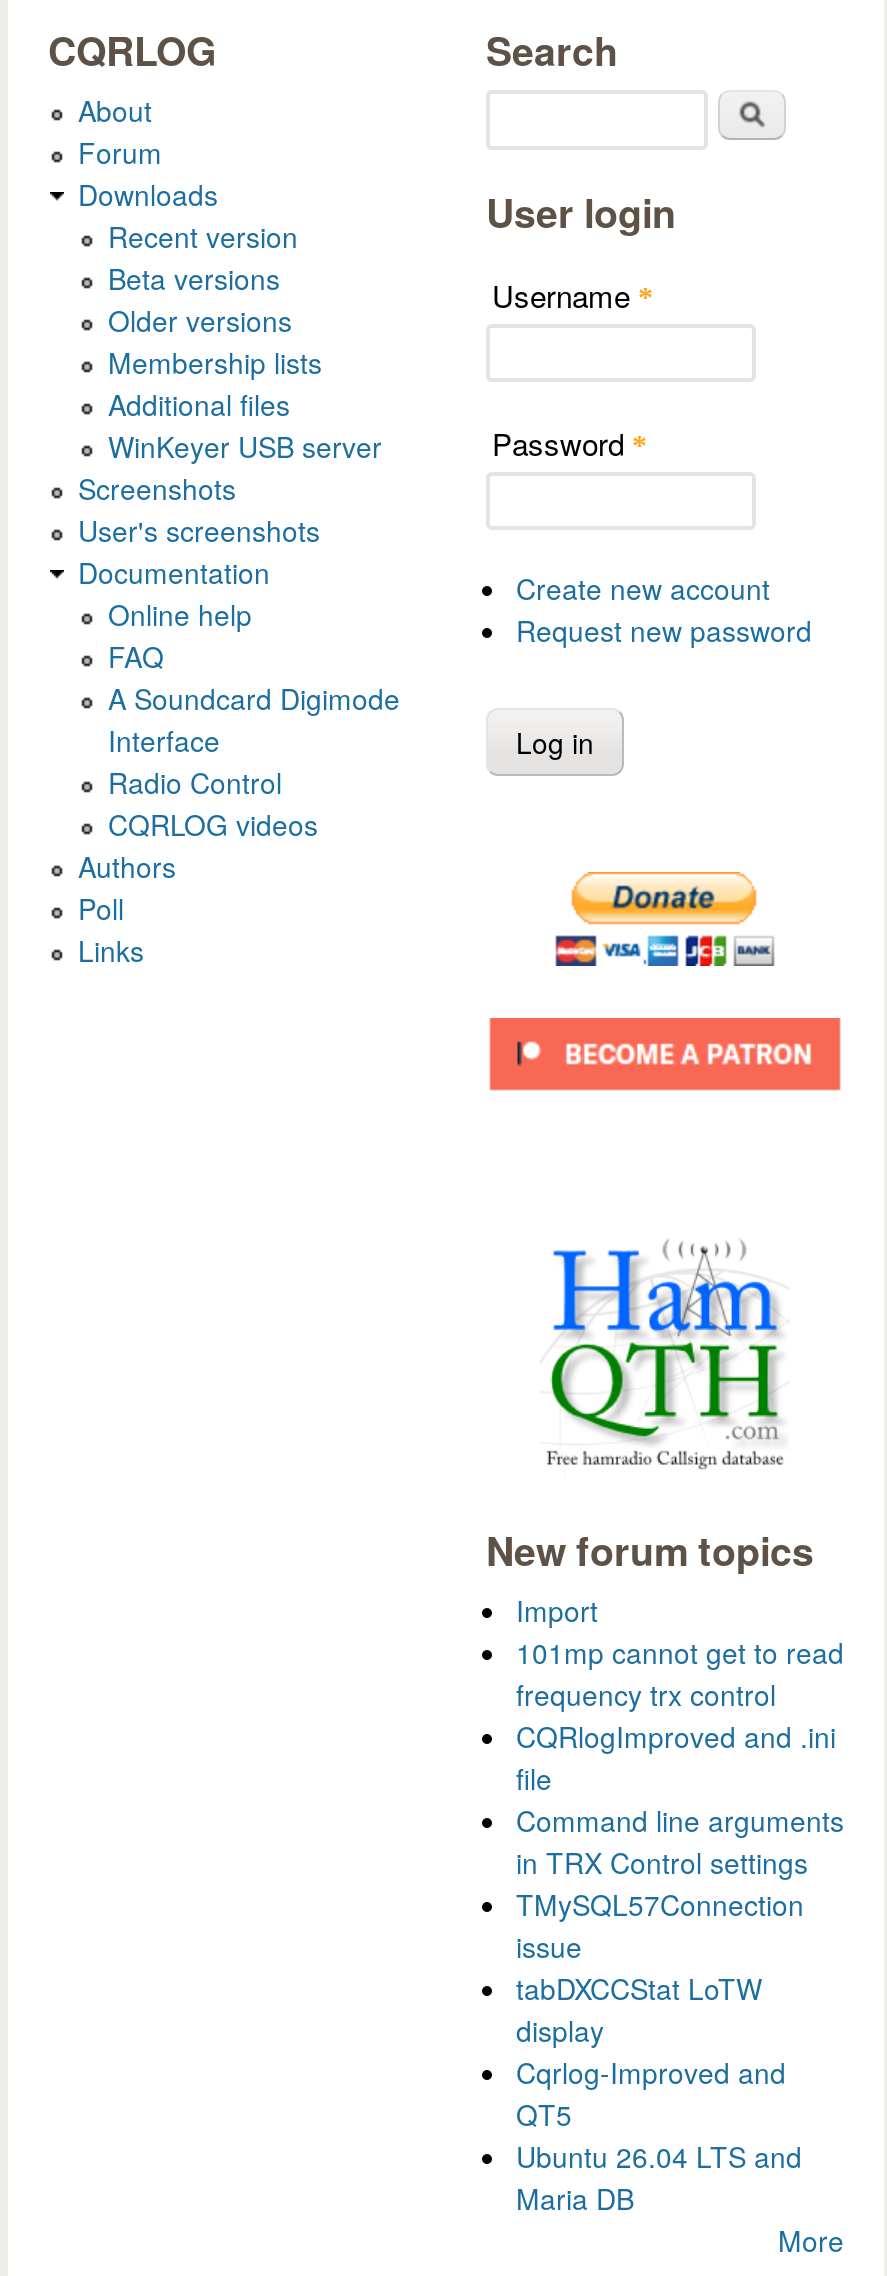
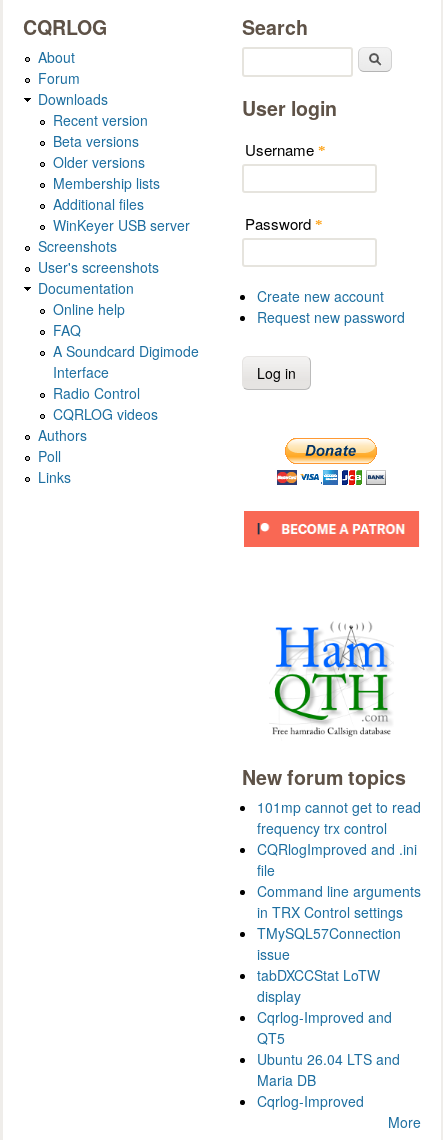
- Import

moved up: 101mp cannot get to read | frequency trx control | CQRlogImproved and .ini | ... | Ubuntu 26.04 LTS and | Maria DB

+ Cqrlog-Improved
